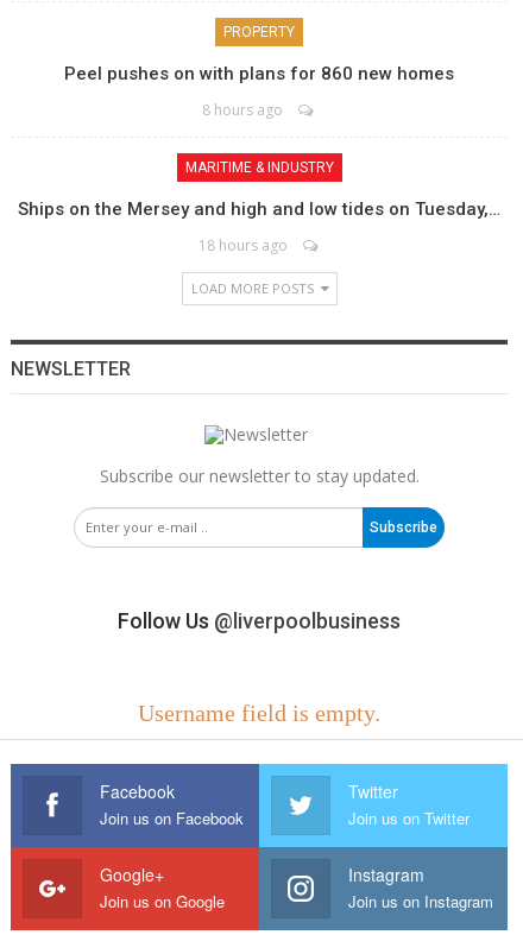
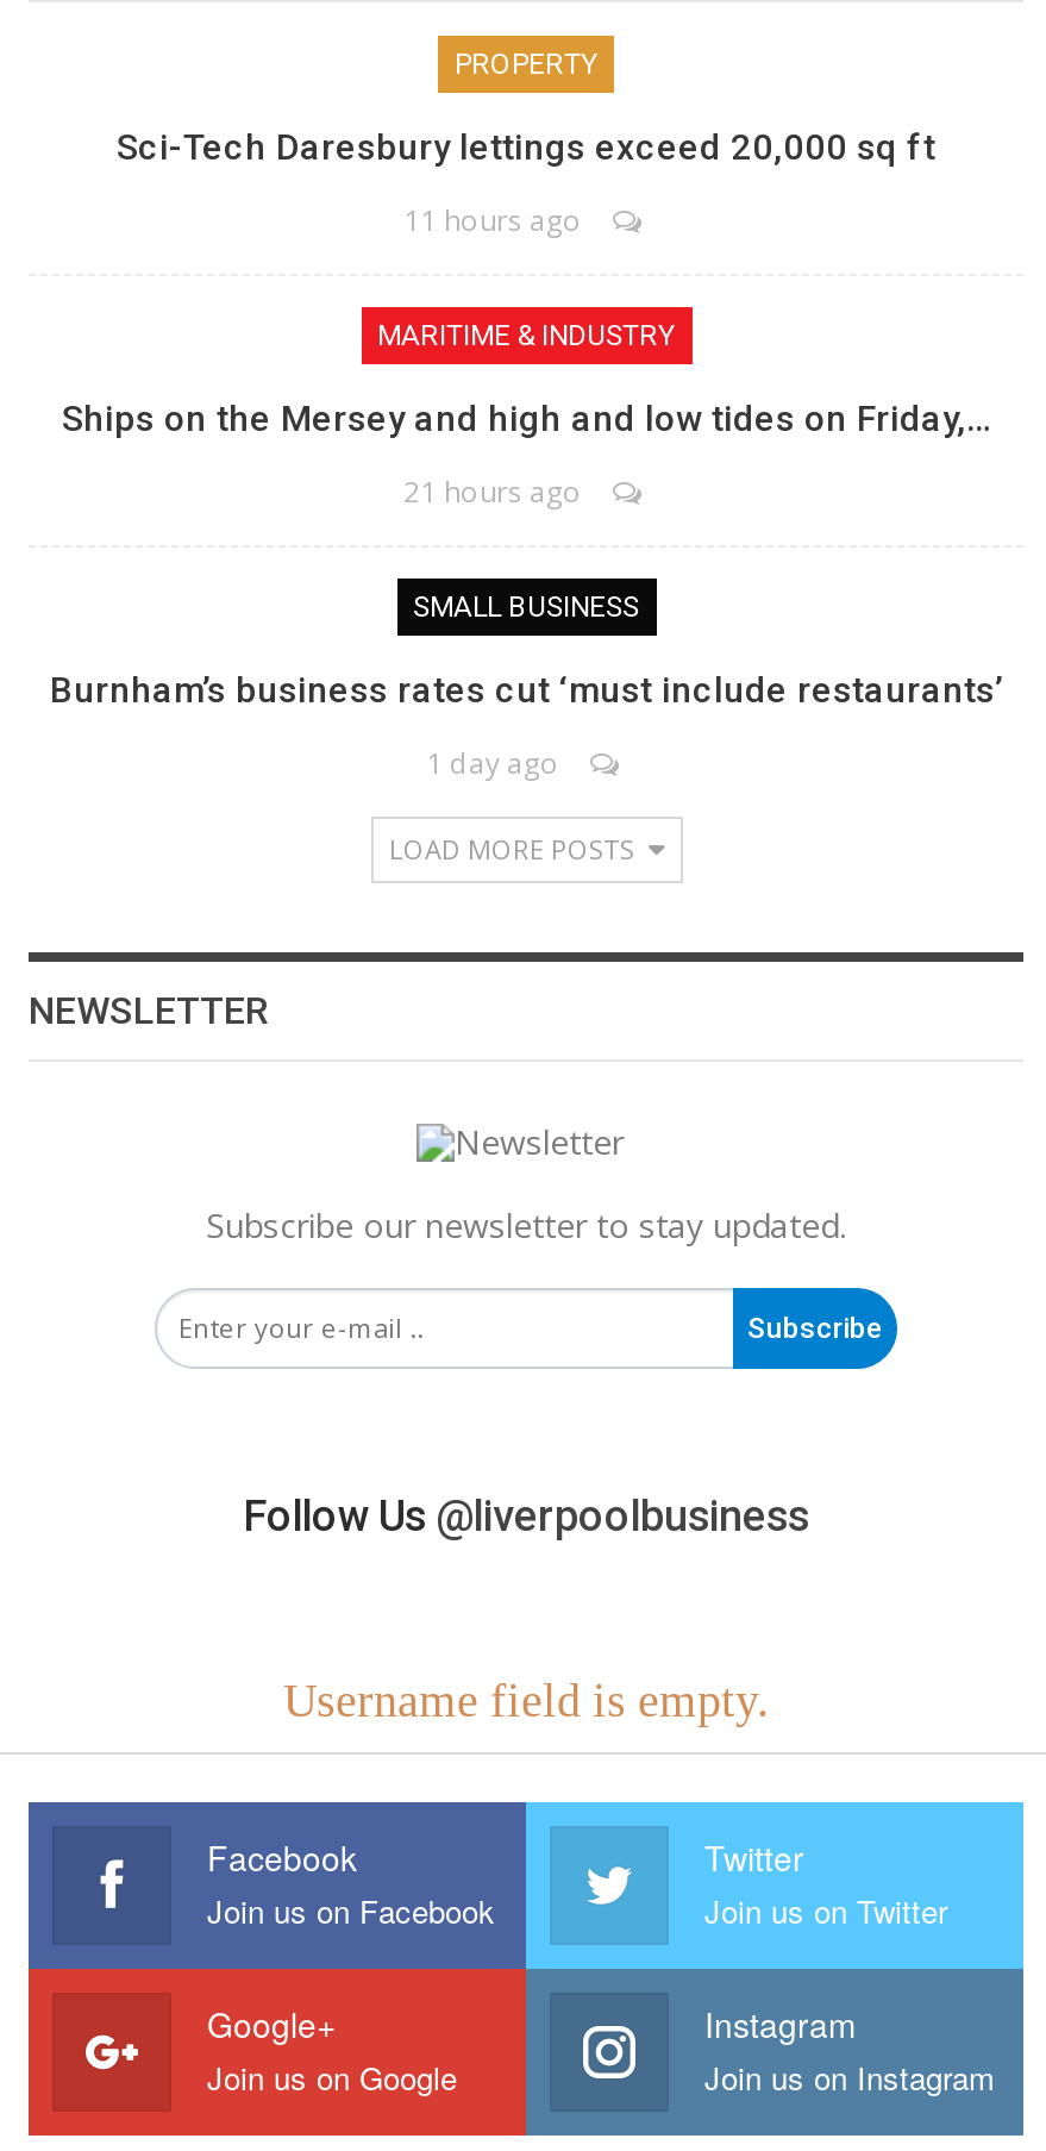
- Peel pushes on with plans for 860 new homes
+ Sci-Tech Daresbury lettings exceed 20,000 sq ft

- 8 hours ago
+ 11 hours ago

- Ships on the Mersey and high and low tides on Tuesday,…
- 18 hours ago
+ Ships on the Mersey and high and low tides on Friday,…
+ 21 hours ago
+ SMALL BUSINESS
+ Burnham’s business rates cut ‘must include restaurants’
+ 1 day ago
